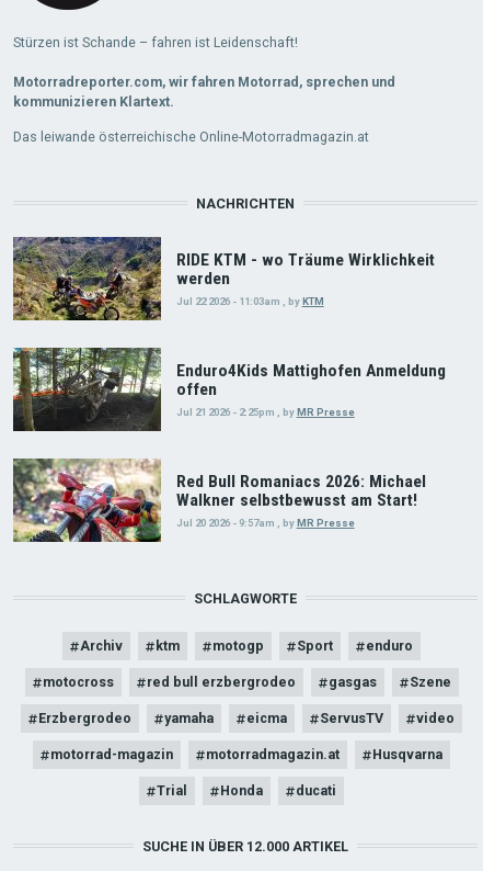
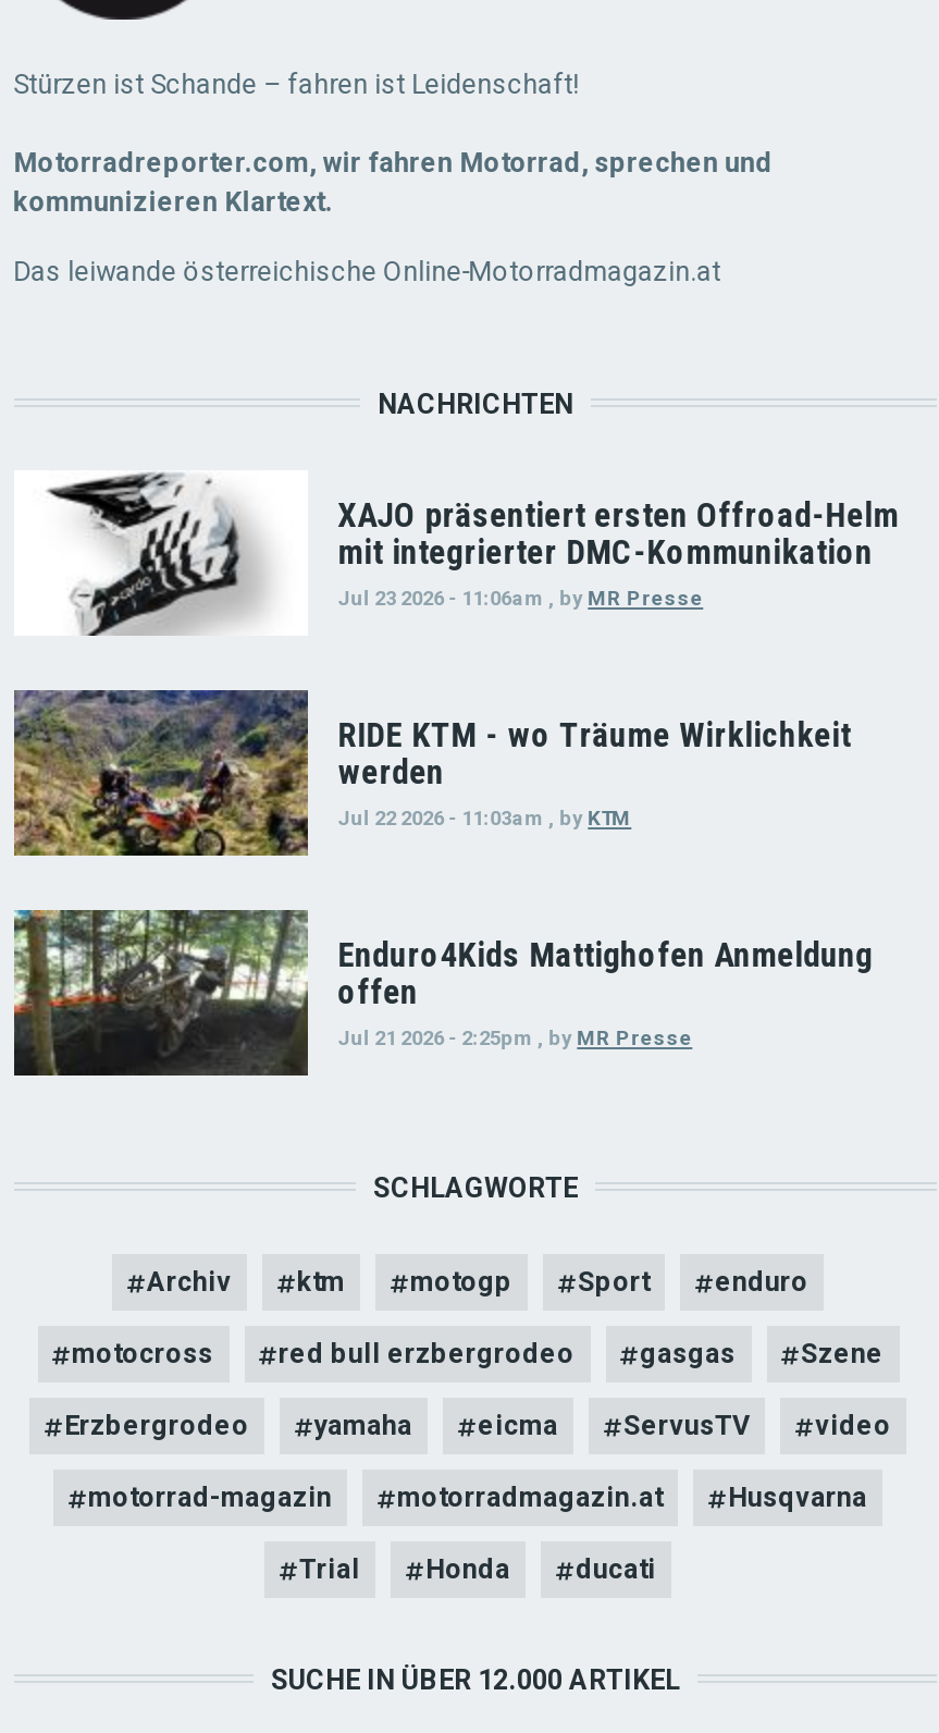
+ [image]
+ XAJO präsentiert ersten Offroad-Helm
+ mit integrierter DMC-Kommunikation
+ Jul 23 2026 - 11:06am , by MR Presse

moved down: [image] | RIDE KTM - wo Träume Wirklichkeit | werden | Jul 22 2026 - 11:03am , by KTM | Enduro4Kids Mattighofen Anmeldung | offen | Jul 21 2026 - 2:25pm , by MR Presse

- [image]
- Red Bull Romaniacs 2026: Michael
- Walkner selbstbewusst am Start!
- Jul 20 2026 - 9:57am , by MR Presse
